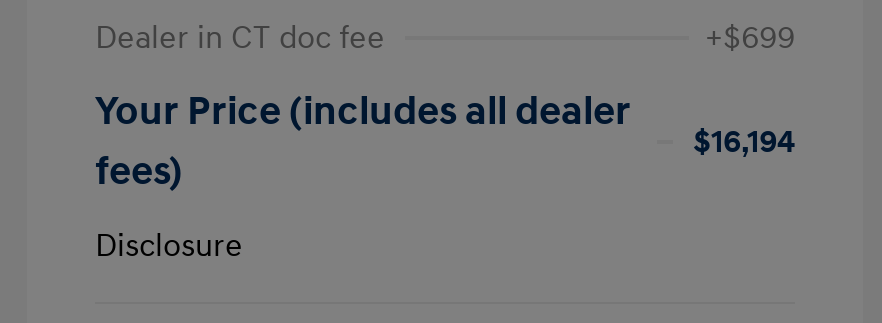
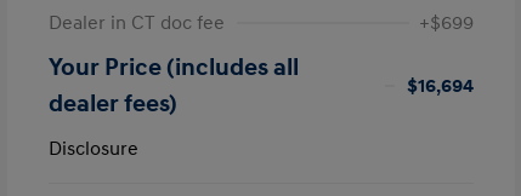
- $16,194
+ $16,694
